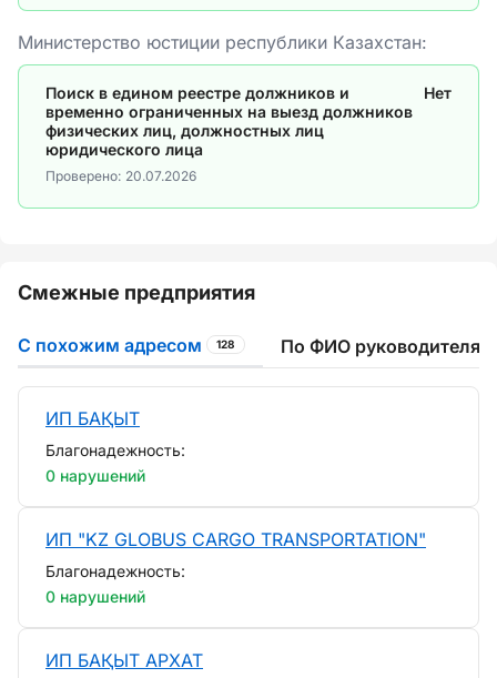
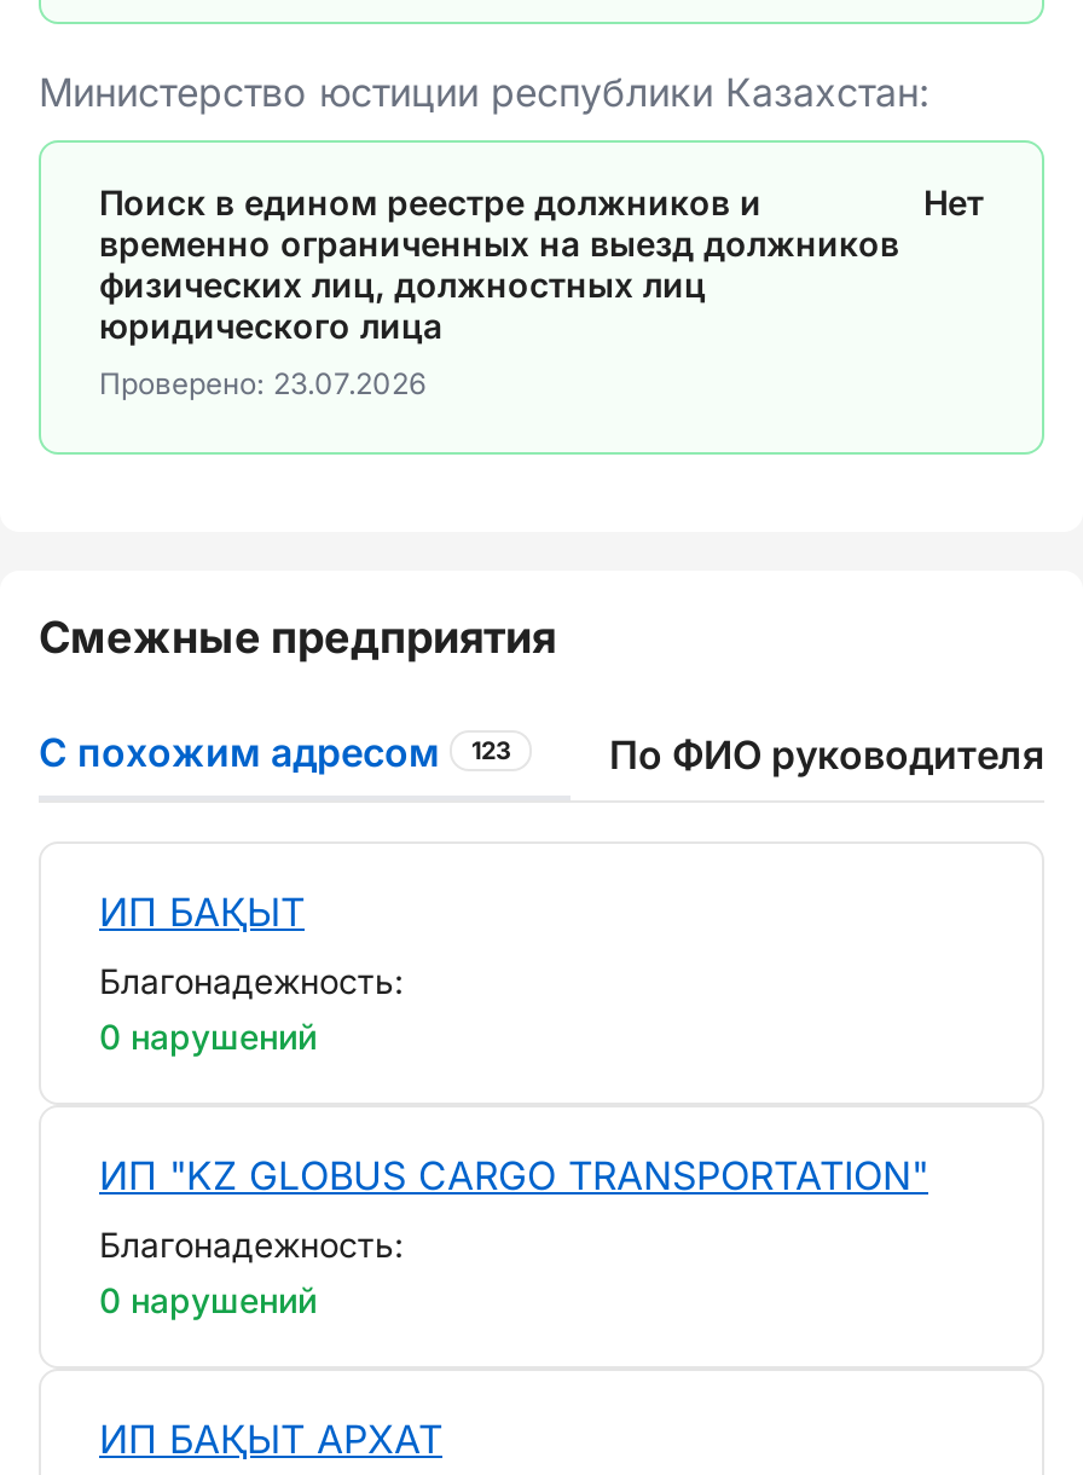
- Проверено: 20.07.2026
+ Проверено: 23.07.2026

- С похожим адресом 128
+ С похожим адресом 123
